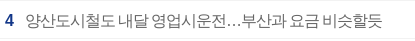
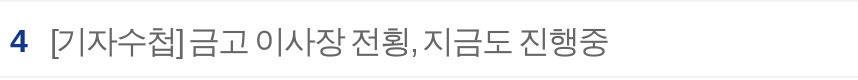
- 양산도시철도 내달 영업시운전…부산과 요금 비슷할듯
+ [기자수첩] 금고 이사장 전횡, 지금도 진행중
